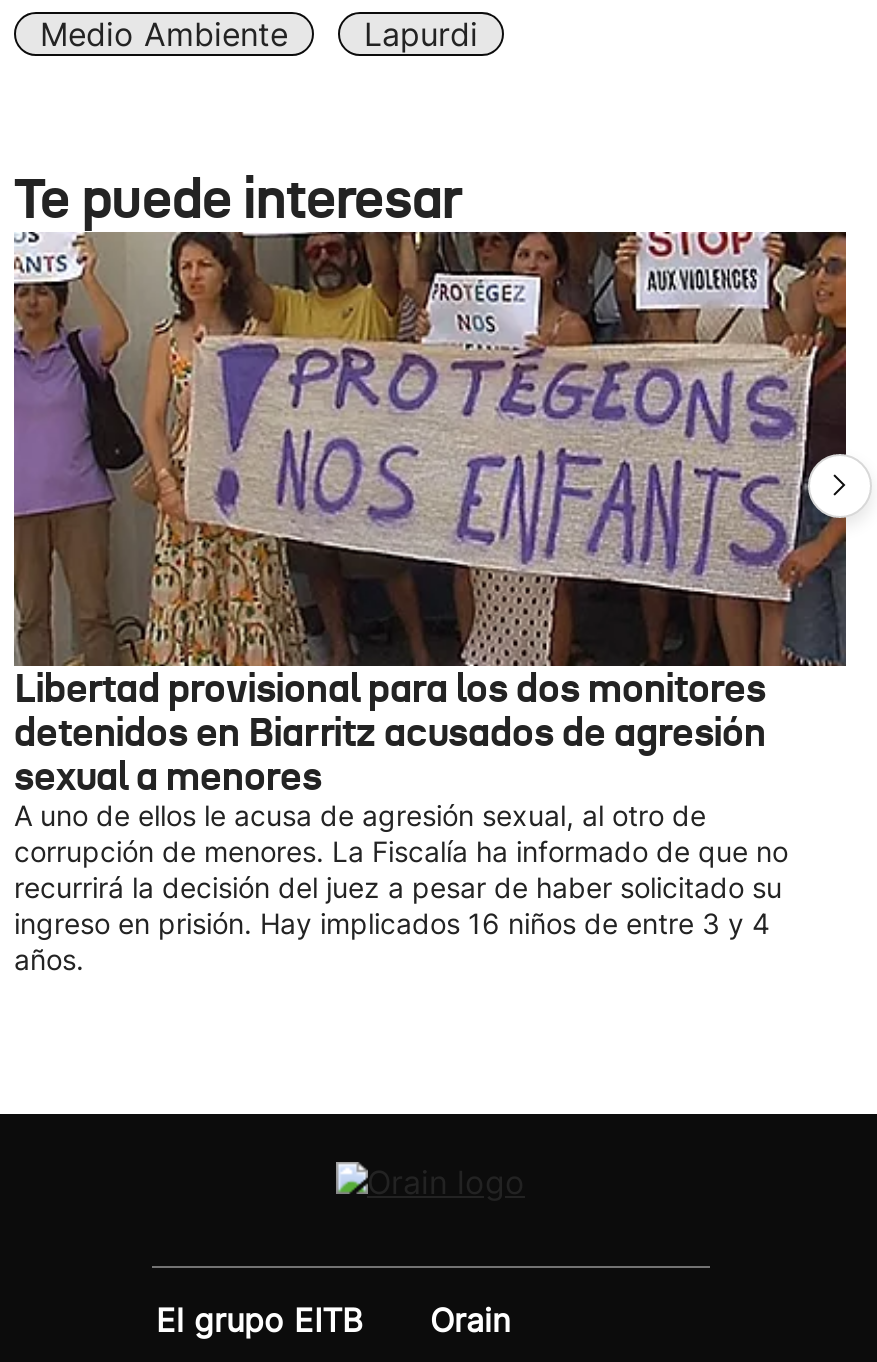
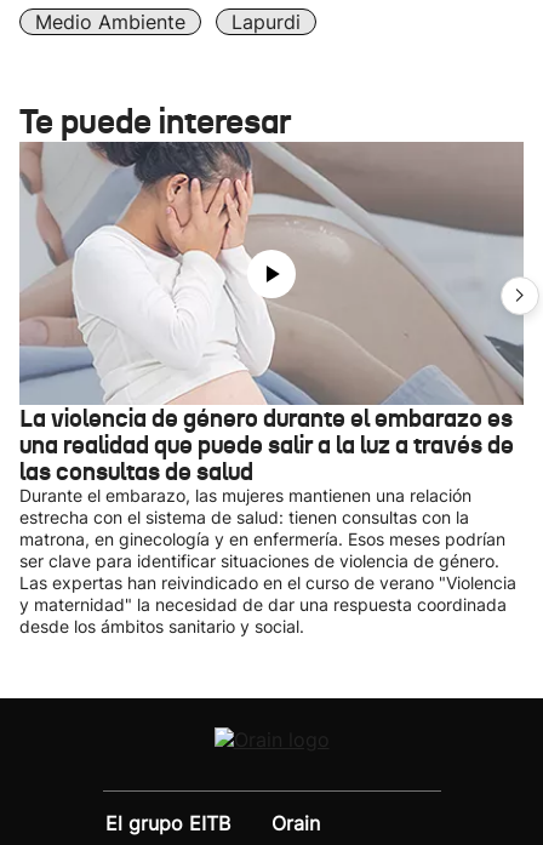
- [image]
- Libertad provisional para los dos monitores
- detenidos en Biarritz acusados de agresión
- sexual a menores
- A uno de ellos le acusa de agresión sexual, al otro de
- corrupción de menores. La Fiscalía ha informado de que no
- recurrirá la decisión del juez a pesar de haber solicitado su
- ingreso en prisión. Hay implicados 16 niños de entre 3 y 4
- años.
+ [image]
+ La violencia de género durante el embarazo es
+ una realidad que puede salir a la luz a través de
+ las consultas de salud
+ Durante el embarazo, las mujeres mantienen una relación
+ estrecha con el sistema de salud: tienen consultas con la
+ matrona, en ginecología y en enfermería. Esos meses podrían
+ ser clave para identificar situaciones de violencia de género.
+ Las expertas han reivindicado en el curso de verano "Violencia
+ y maternidad" la necesidad de dar una respuesta coordinada
+ desde los ámbitos sanitario y social.
